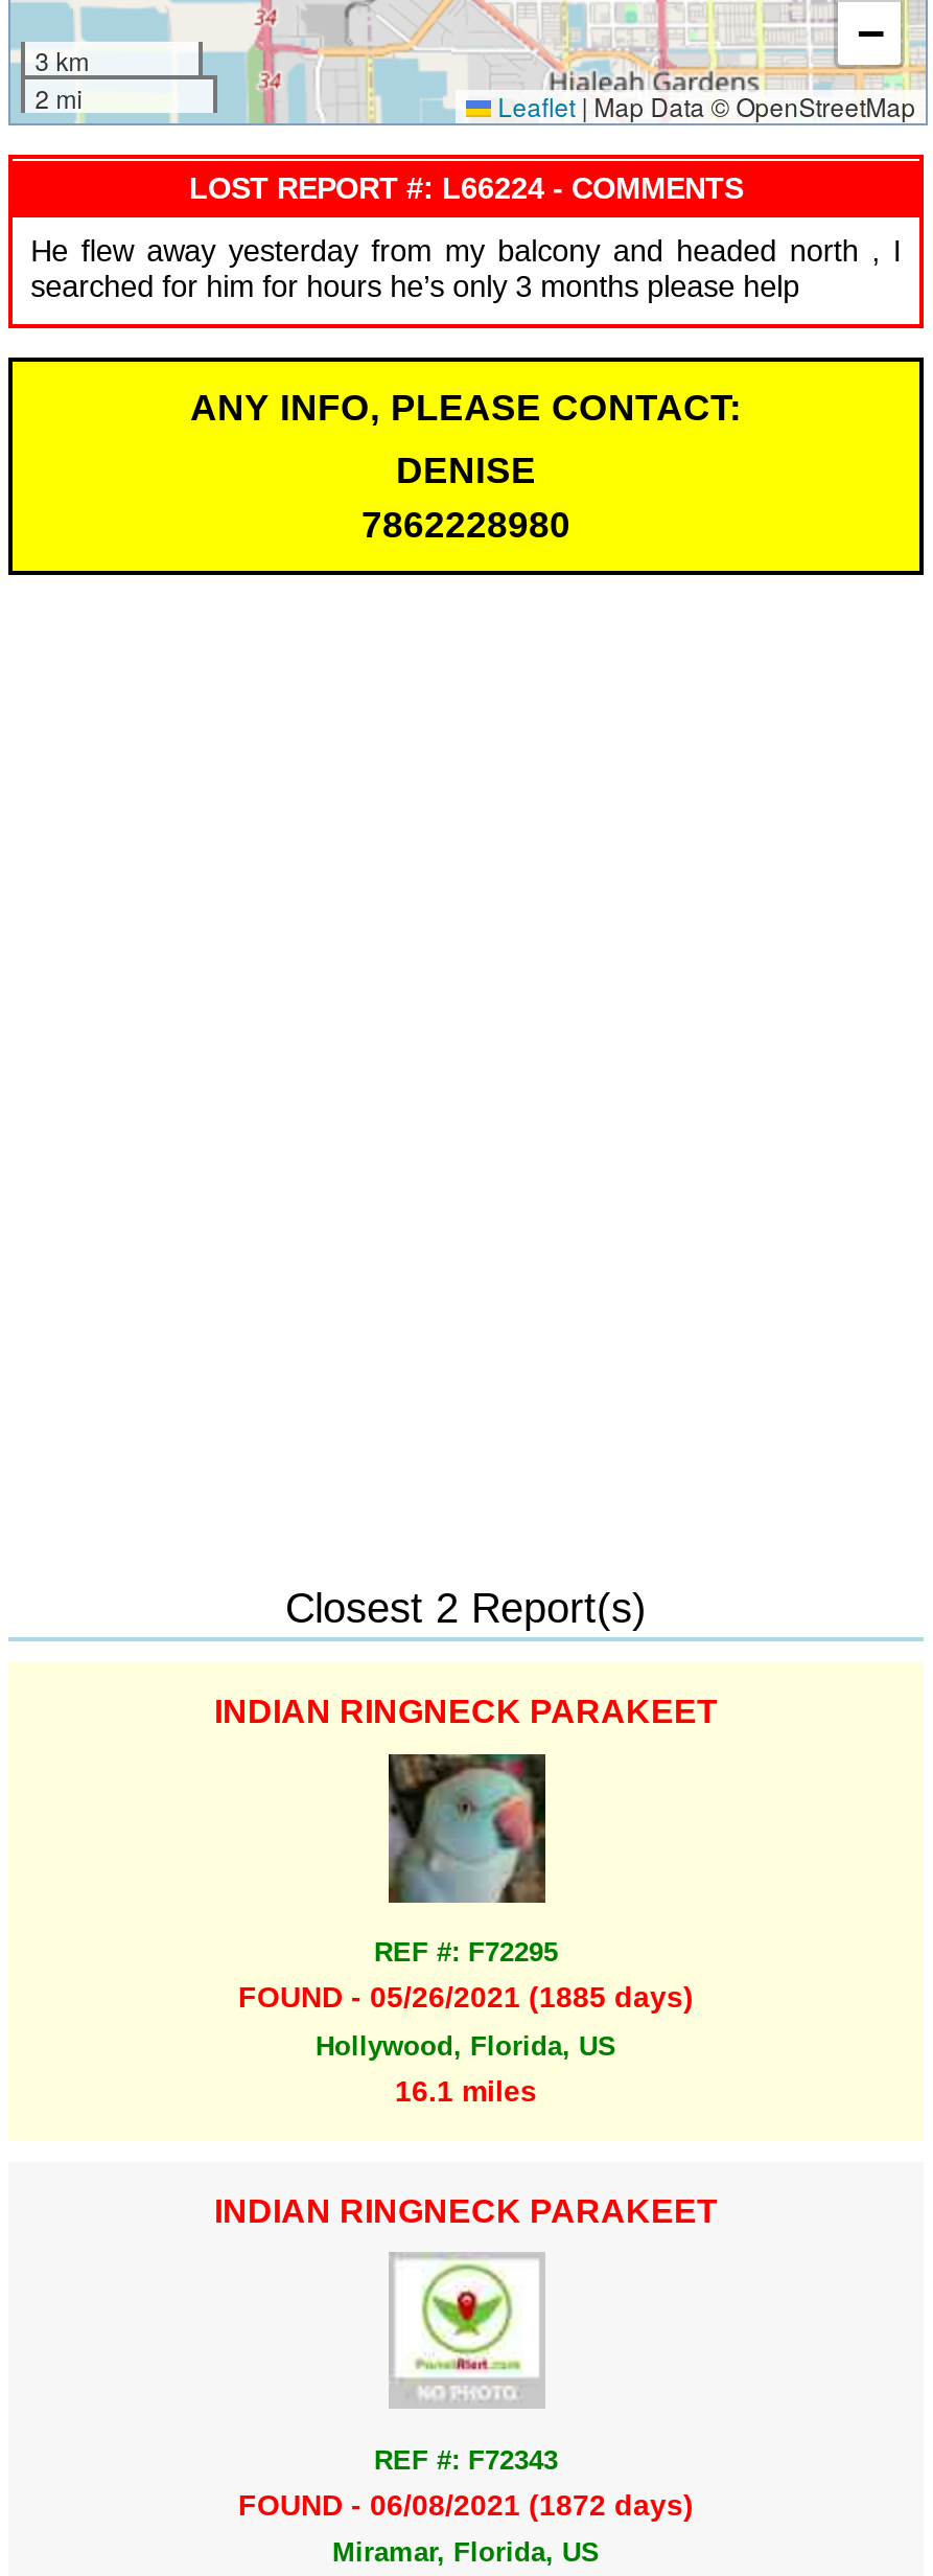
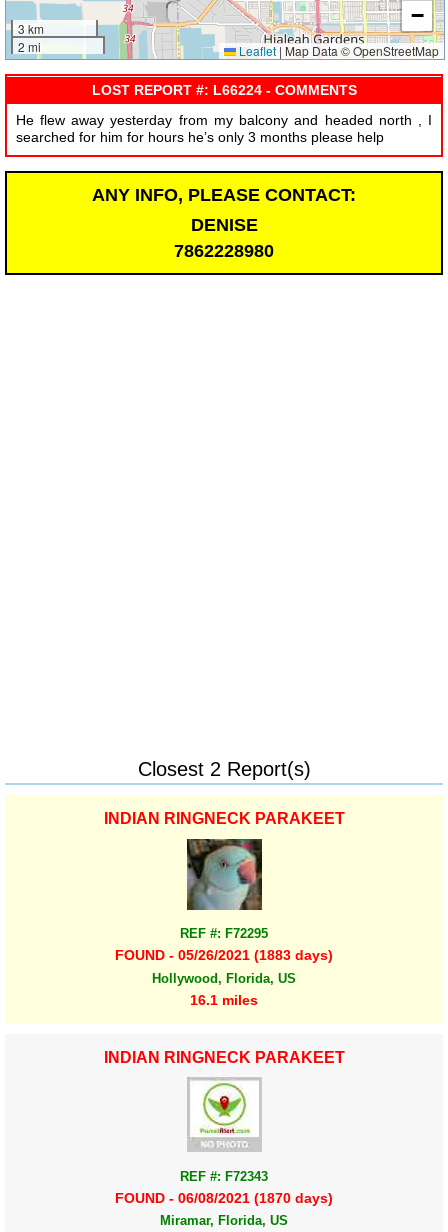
- FOUND - 05/26/2021 (1885 days)
+ FOUND - 05/26/2021 (1883 days)

- FOUND - 06/08/2021 (1872 days)
+ FOUND - 06/08/2021 (1870 days)
